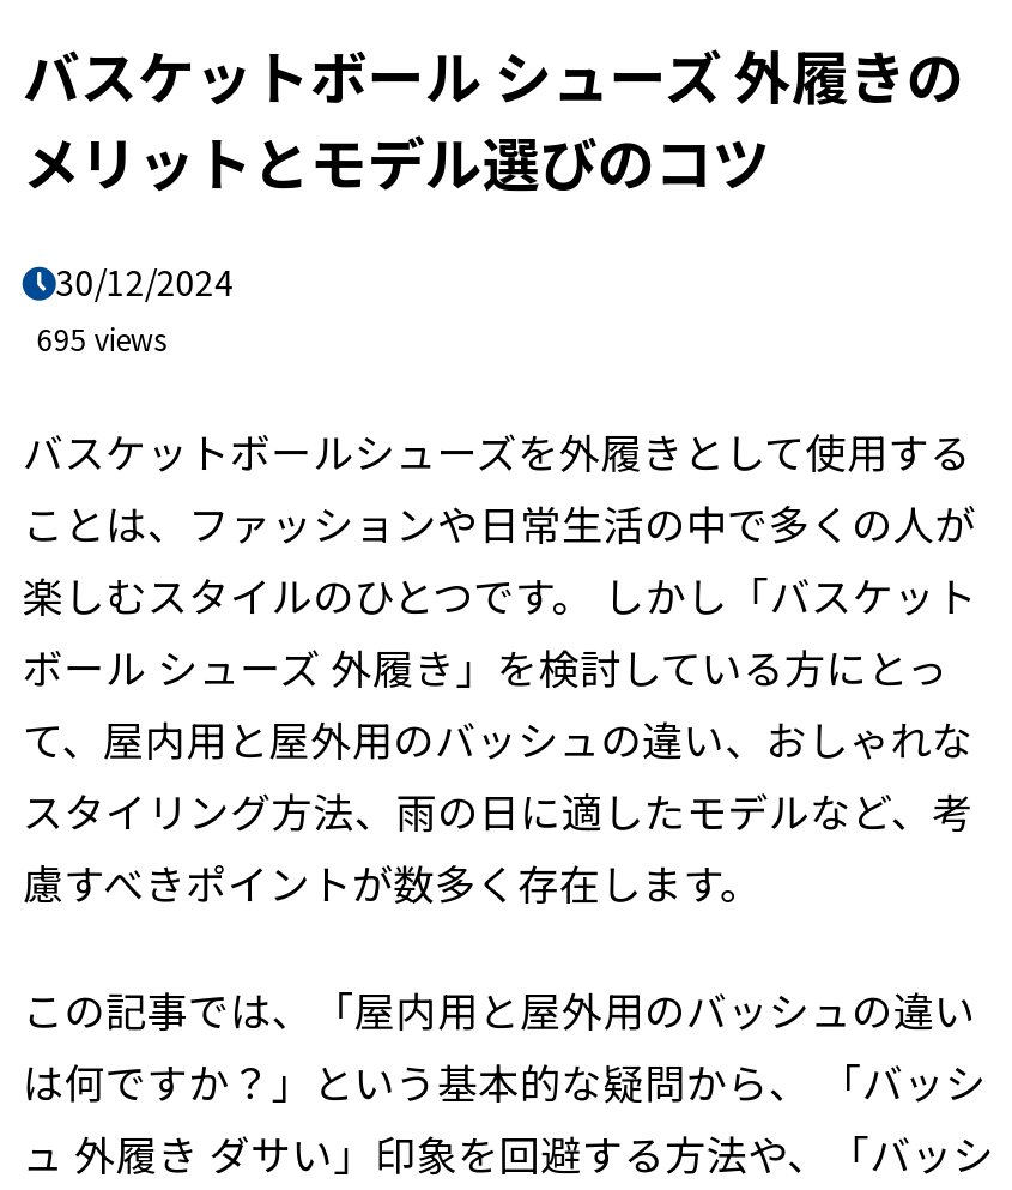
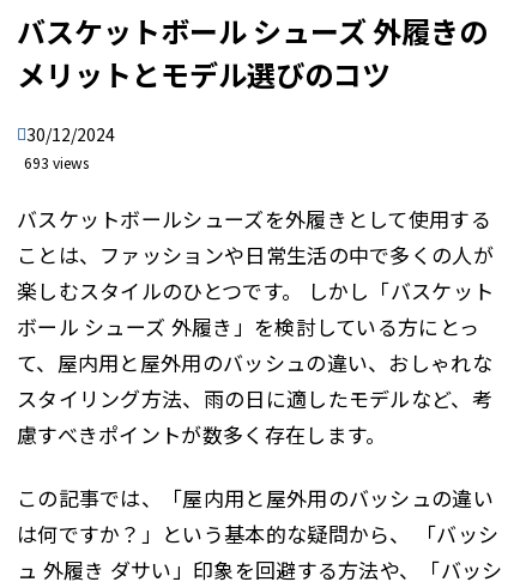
- 695 views
+ 693 views
